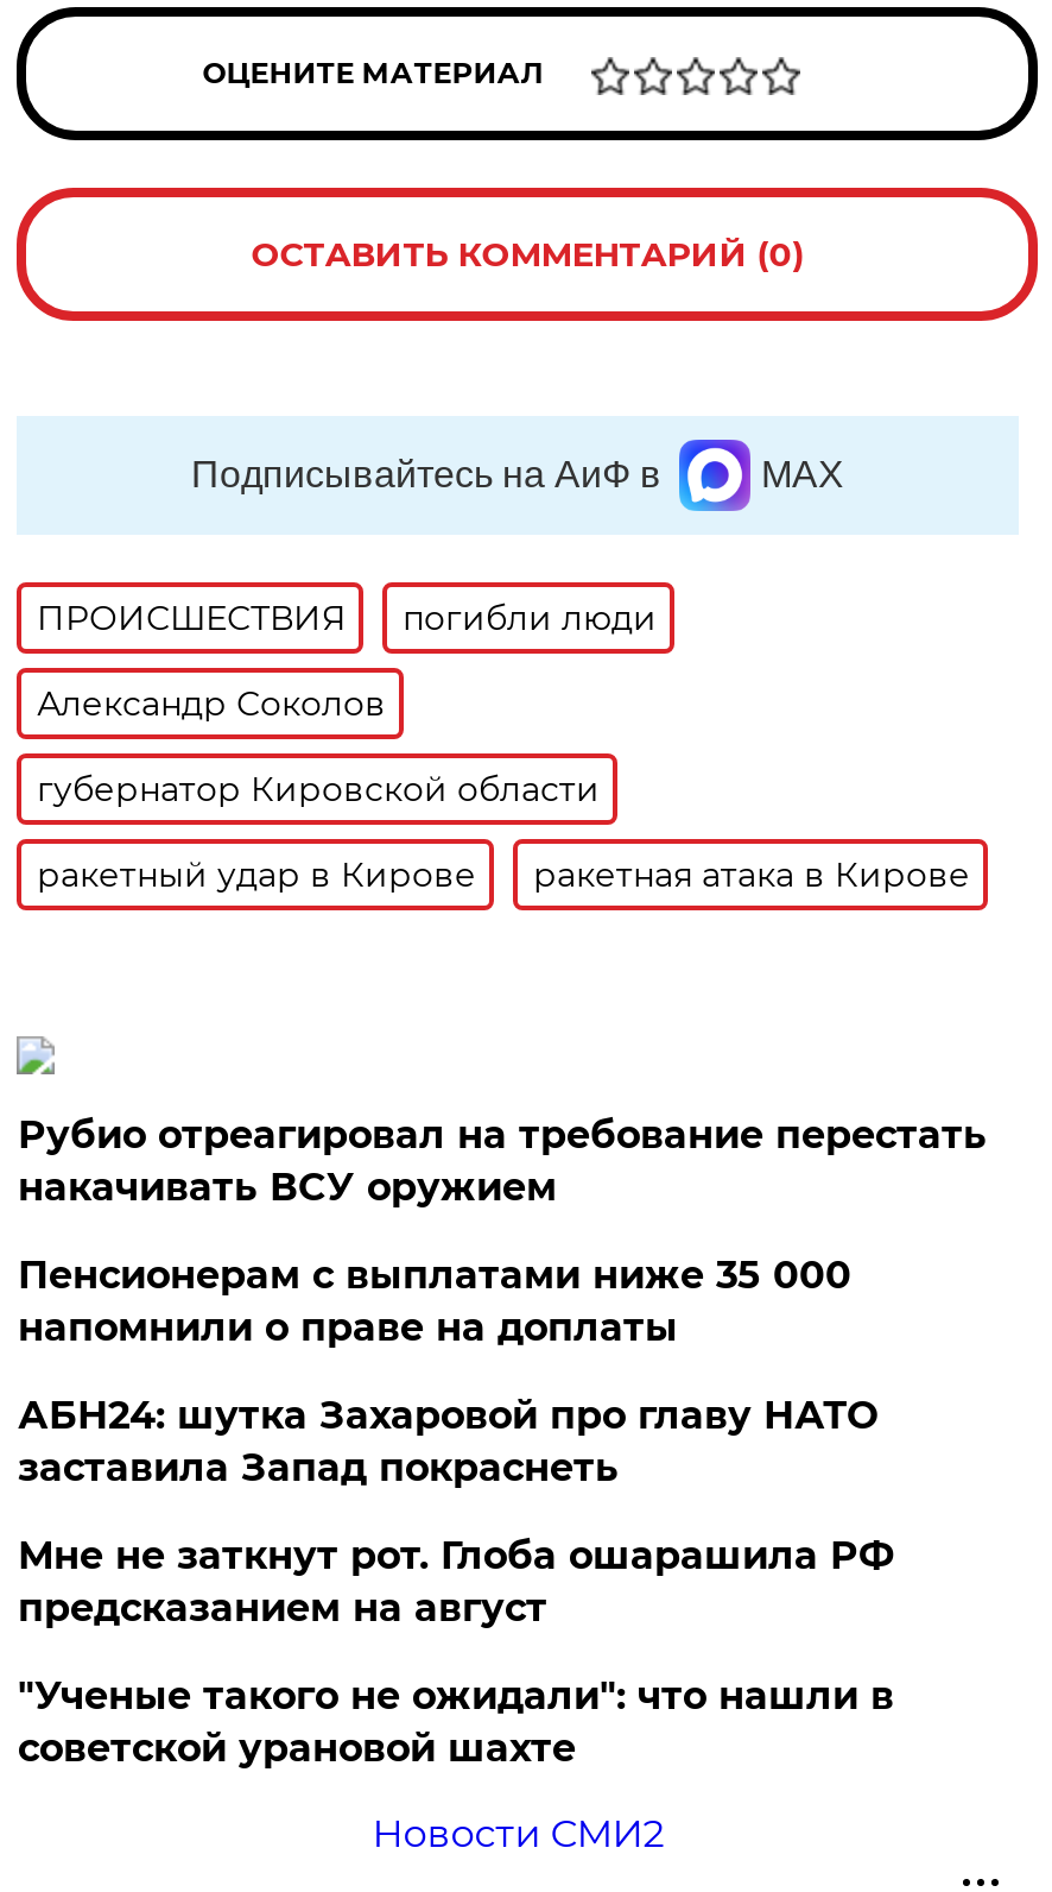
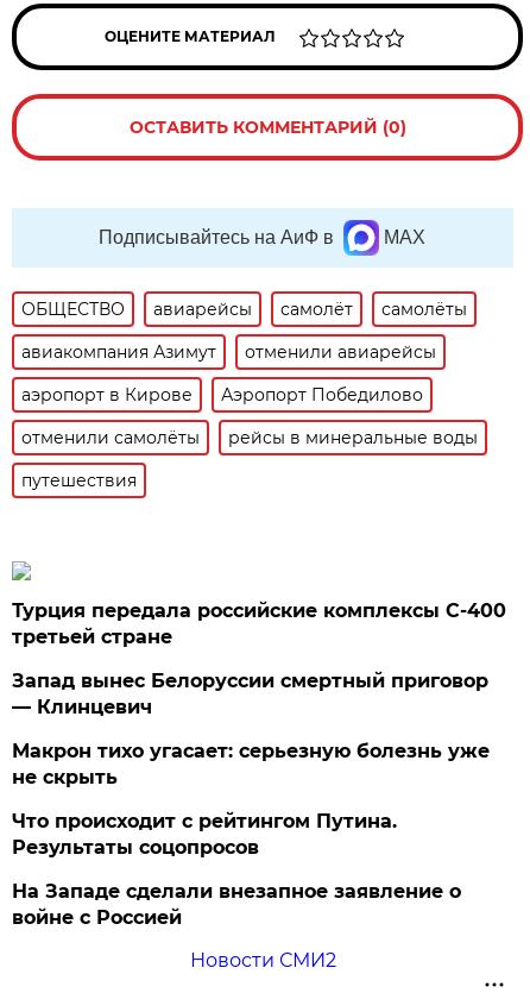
- ПРОИСШЕСТВИЯ
- погибли люди
- Александр Соколов
- губернатор Кировской области
- ракетный удар в Кирове
- ракетная атака в Кирове
+ ОБЩЕСТВО
+ авиарейсы
+ самолёт
+ самолёты
+ авиакомпания Азимут
+ отменили авиарейсы
+ аэропорт в Кирове
+ Аэропорт Победилово
+ отменили самолёты
+ рейсы в минеральные воды
+ путешествия

- Рубио отреагировал на требование перестать
- накачивать ВСУ оружием
- Пенсионерам с выплатами ниже 35 000
- напомнили о праве на доплаты
- АБН24: шутка Захаровой про главу НАТО
- заставила Запад покраснеть
- Мне не заткнут рот. Глоба ошарашила РФ
- предсказанием на август
- "Ученые такого не ожидали": что нашли в
- советской урановой шахте
+ Турция передала российские комплексы С-400
+ третьей стране
+ Запад вынес Белоруссии смертный приговор
+ — Клинцевич
+ Макрон тихо угасает: серьезную болезнь уже
+ не скрыть
+ Что происходит с рейтингом Путина.
+ Результаты соцопросов
+ На Западе сделали внезапное заявление о
+ войне с Россией
